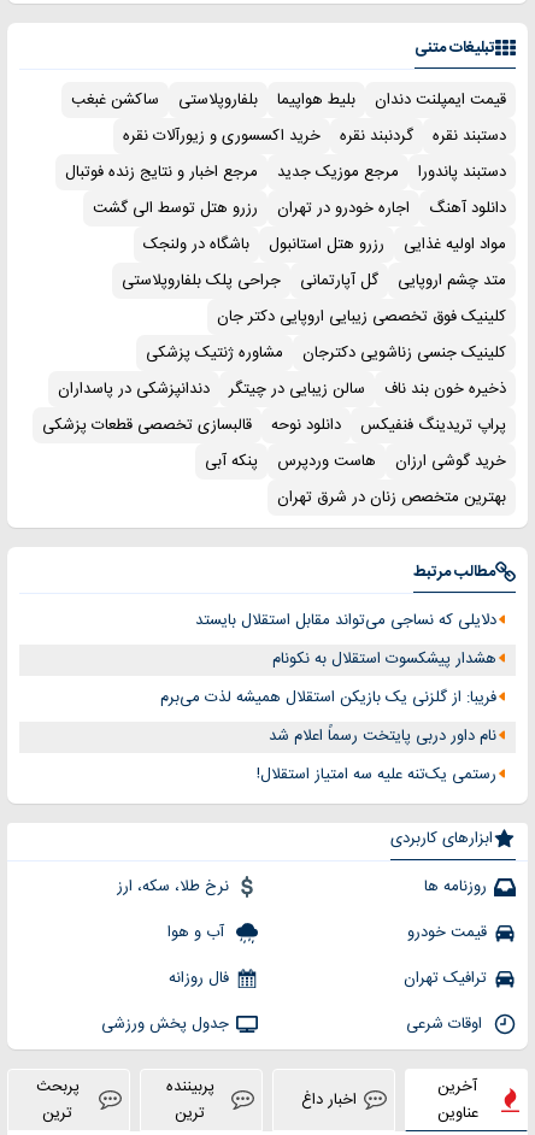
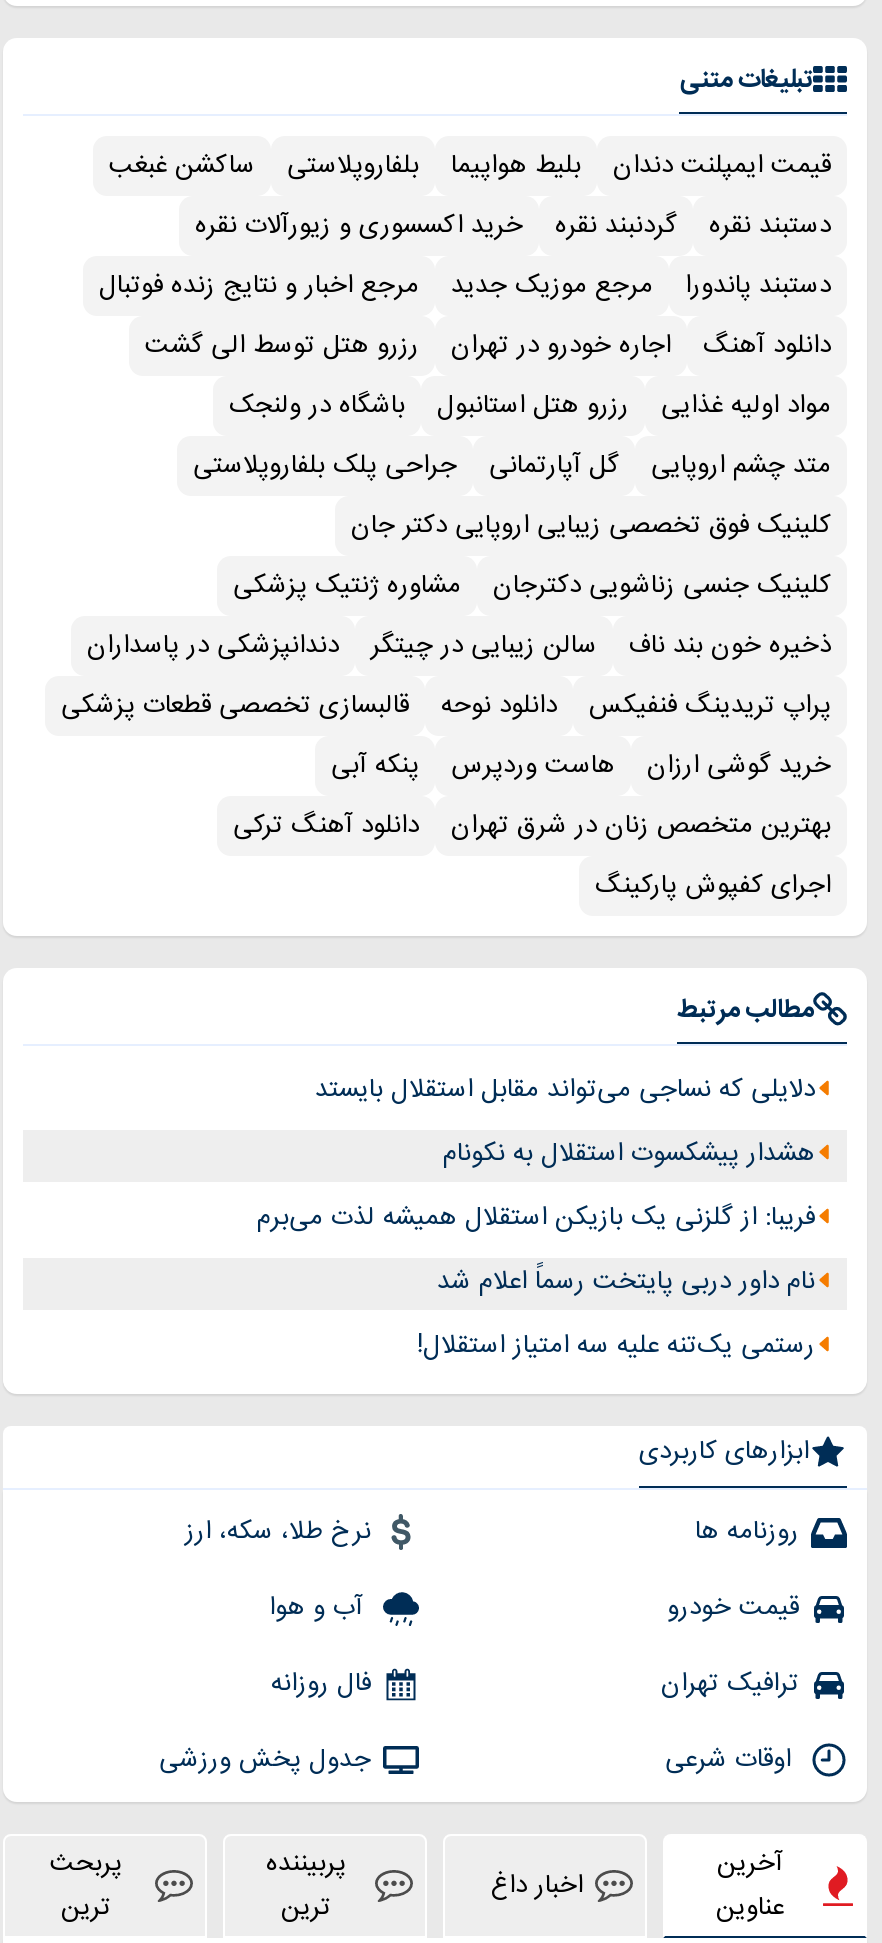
+ دانلود آهنگ ترکی
+ اجرای کفپوش پارکینگ
